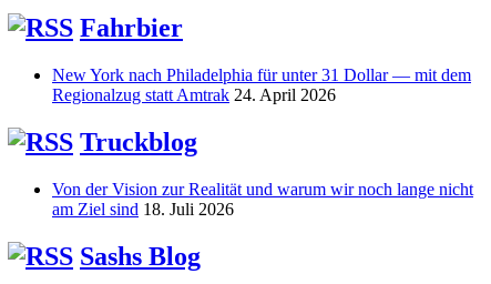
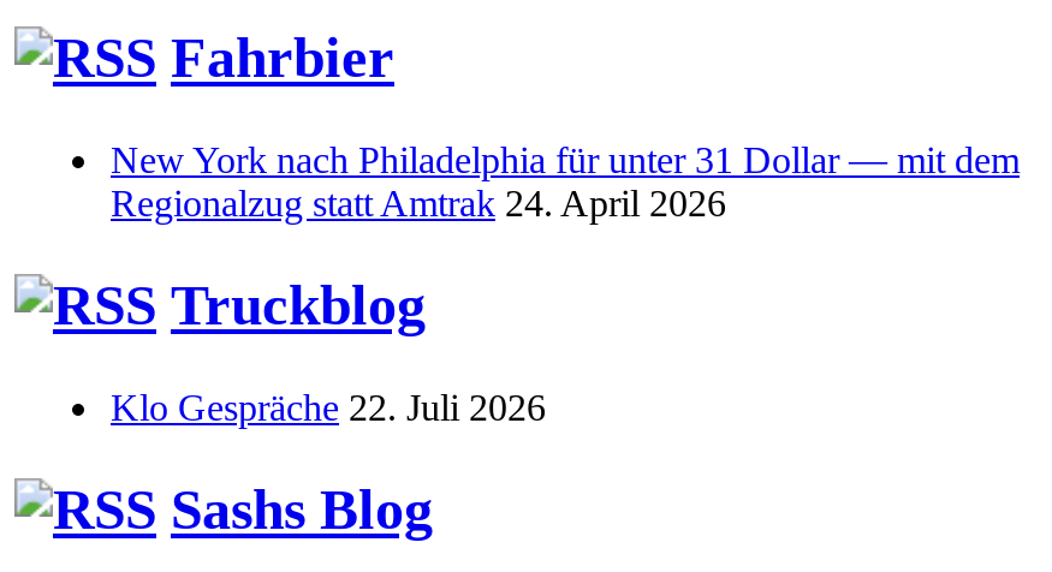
- Von der Vision zur Realität und warum wir noch lange nicht
- am Ziel sind 18. Juli 2026
+ Klo Gespräche 22. Juli 2026
